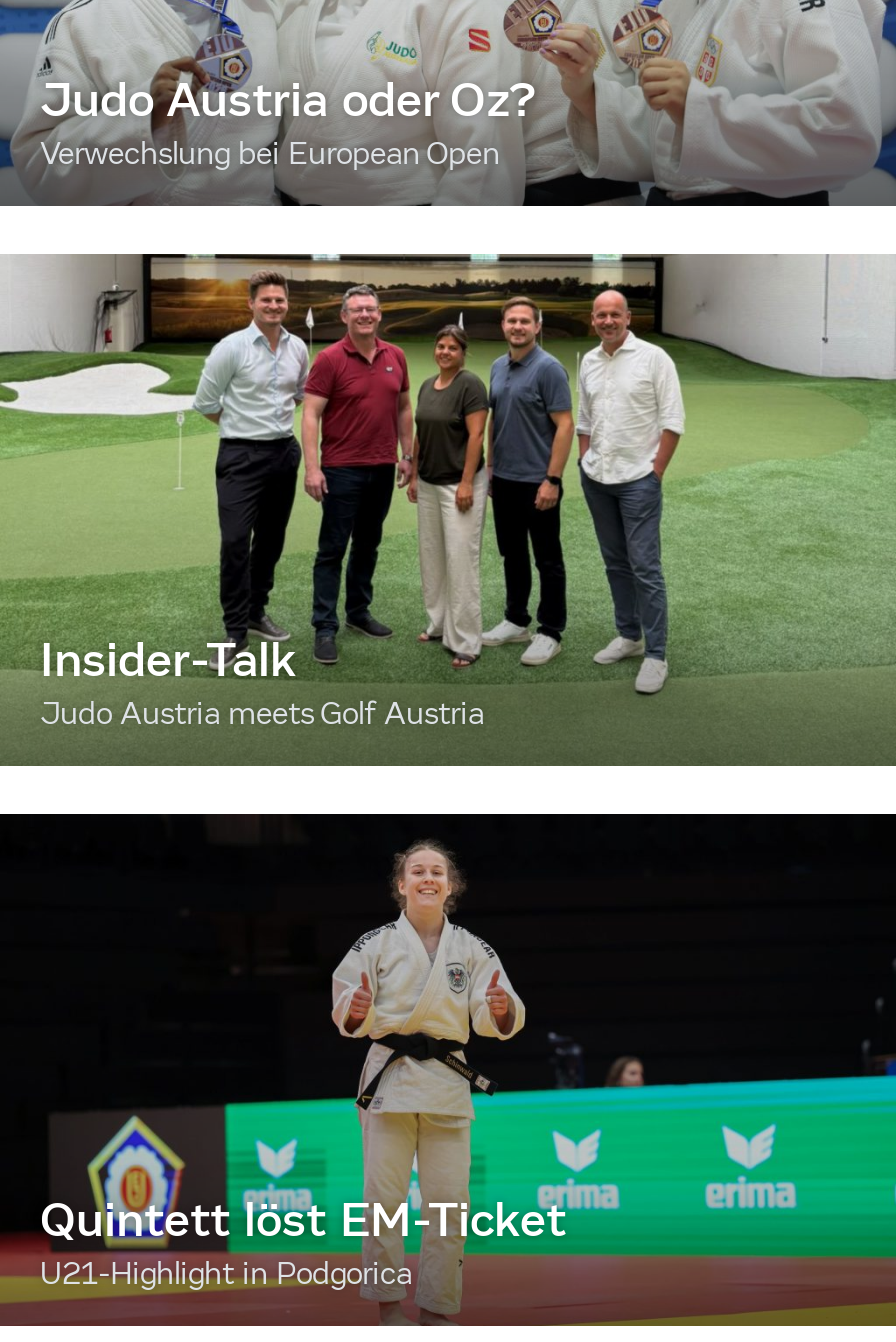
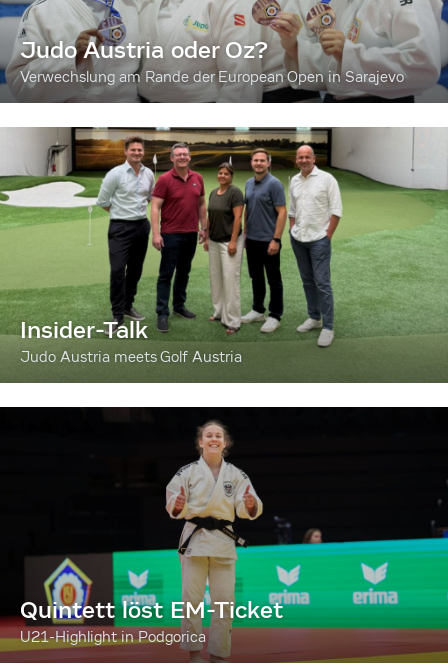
- Verwechslung bei European Open
+ Verwechslung am Rande der European Open in Sarajevo
